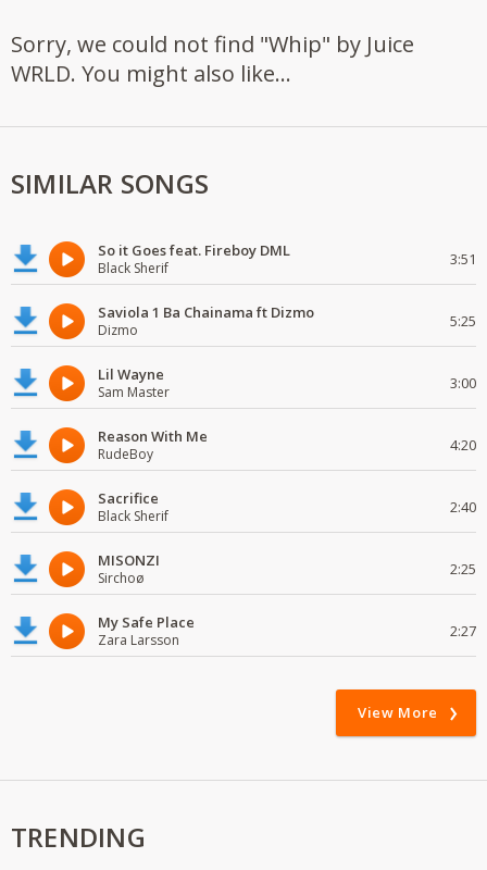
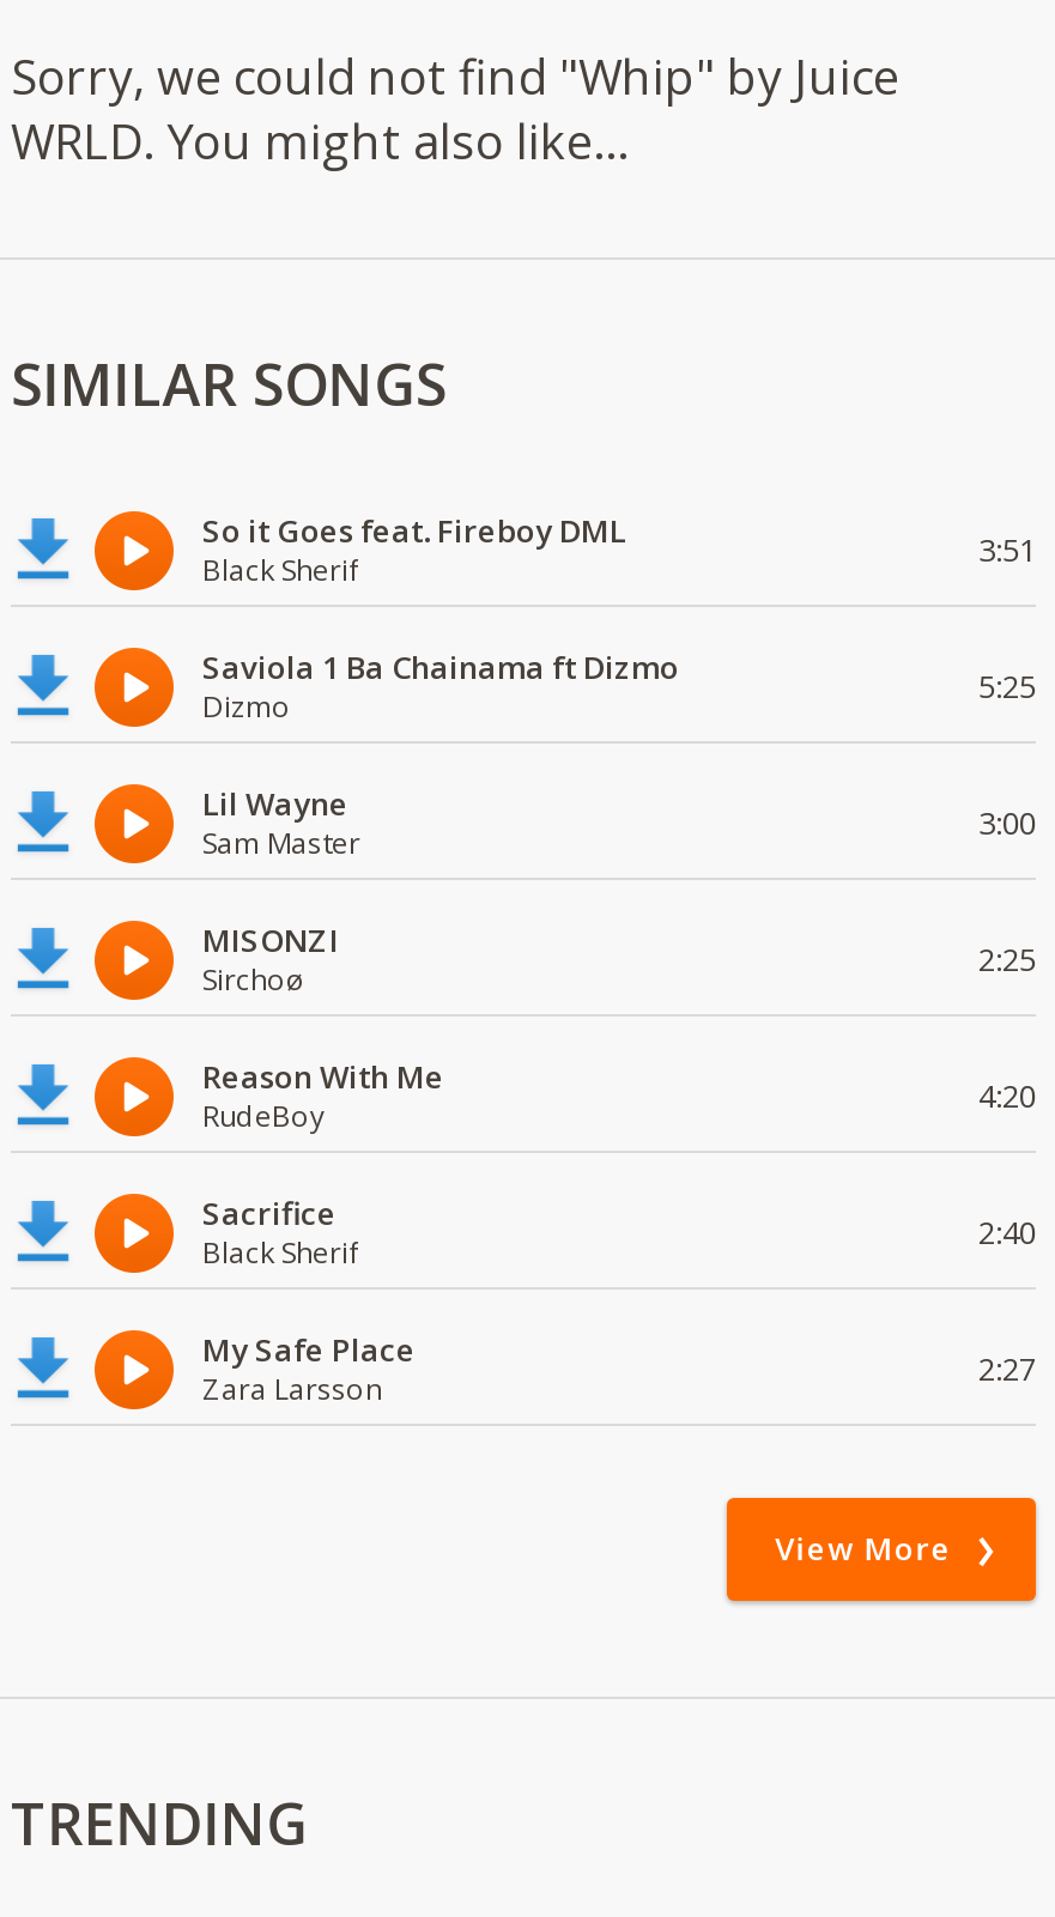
moved down: Reason With Me | RudeBoy | 4:20 | Sacrifice | Black Sherif | 2:40

moved up: MISONZI | Sirchoø | 2:25
